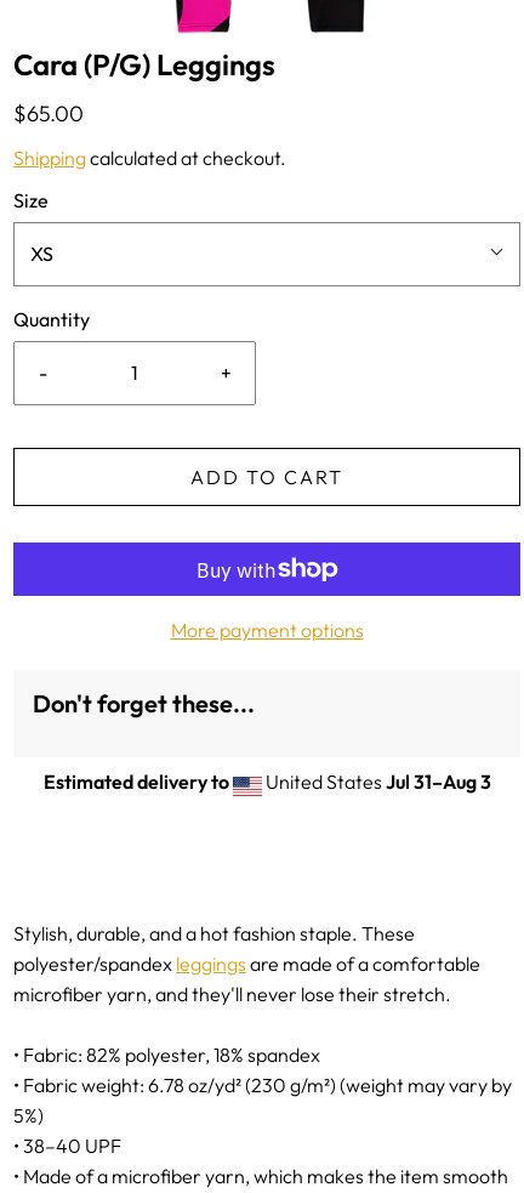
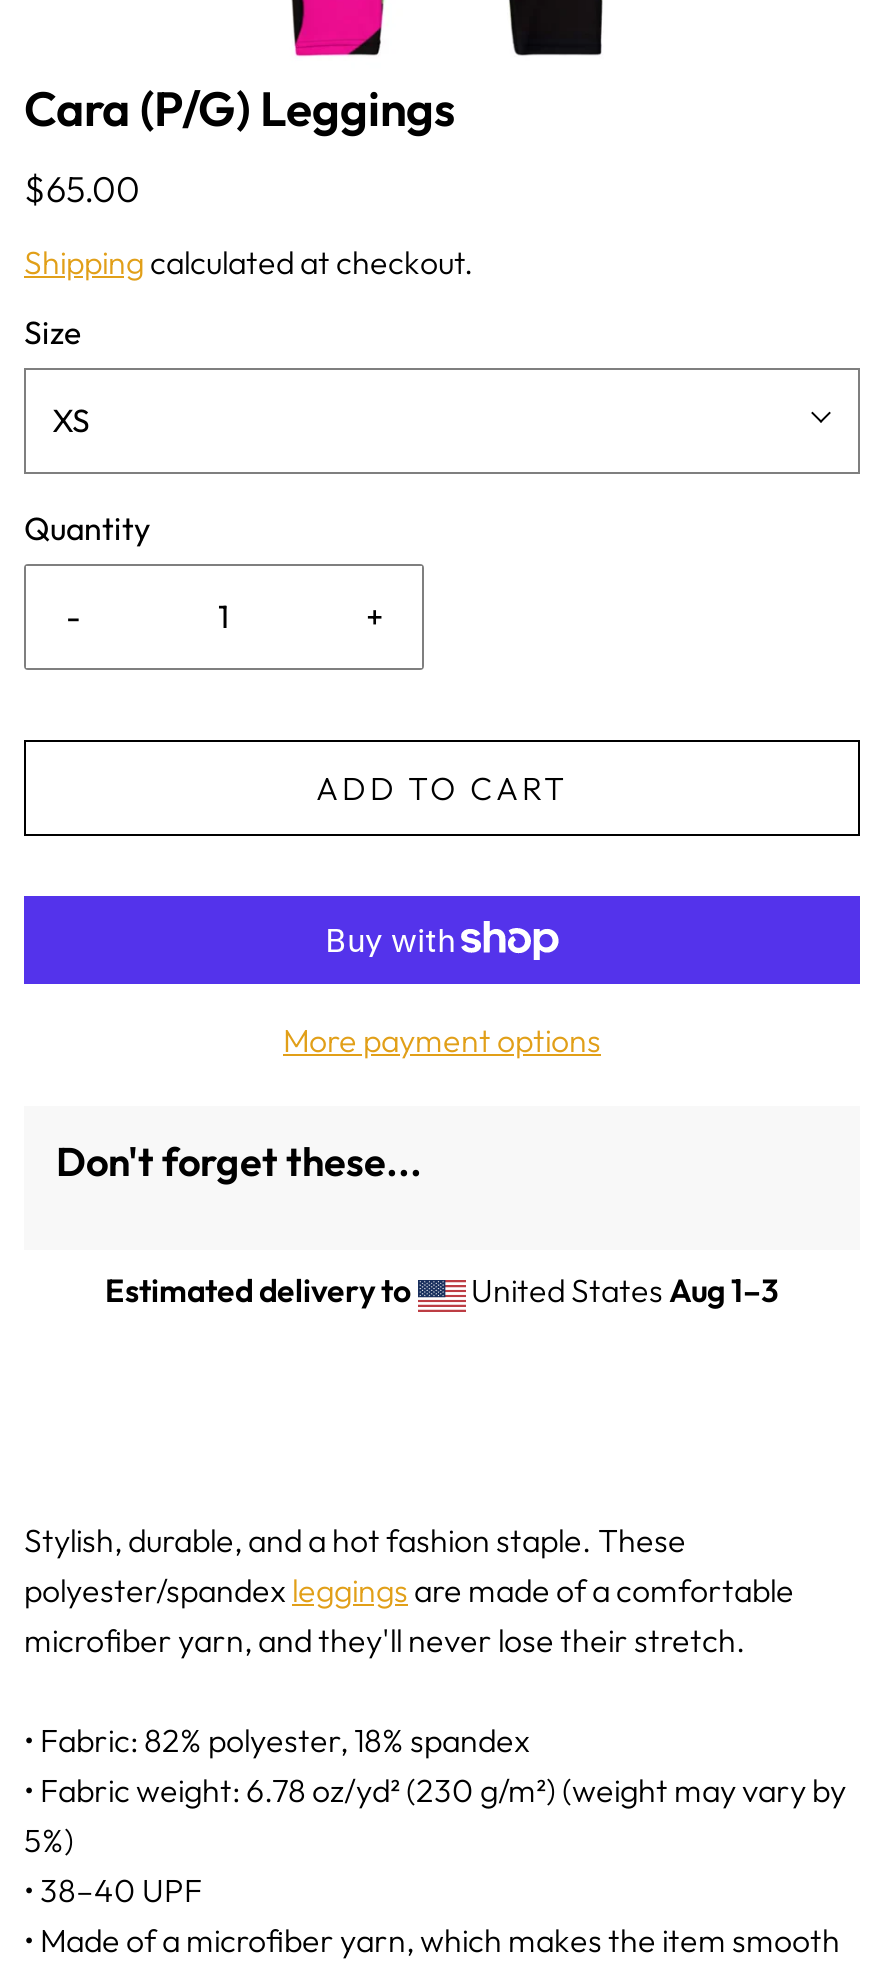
- United States Jul 31–Aug 3
+ United States Aug 1–3
